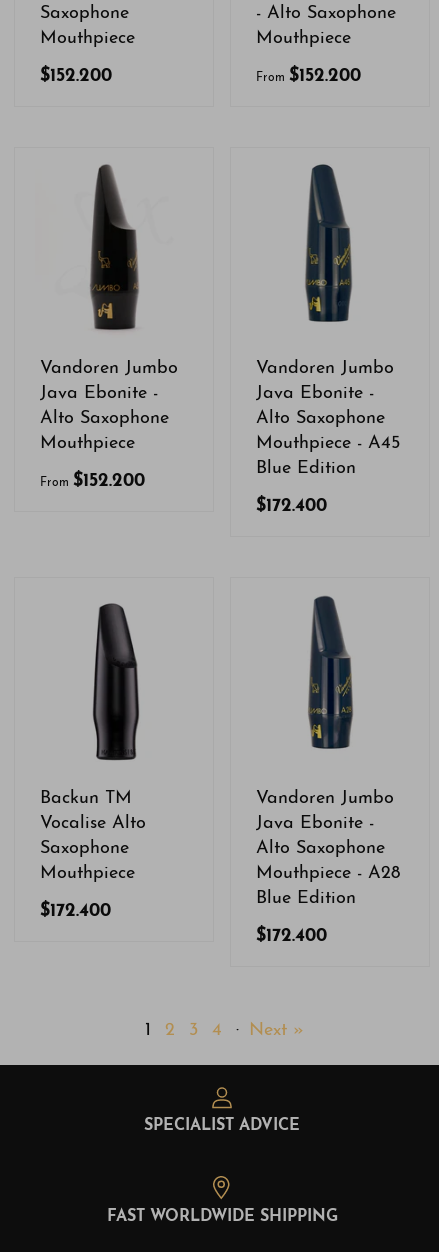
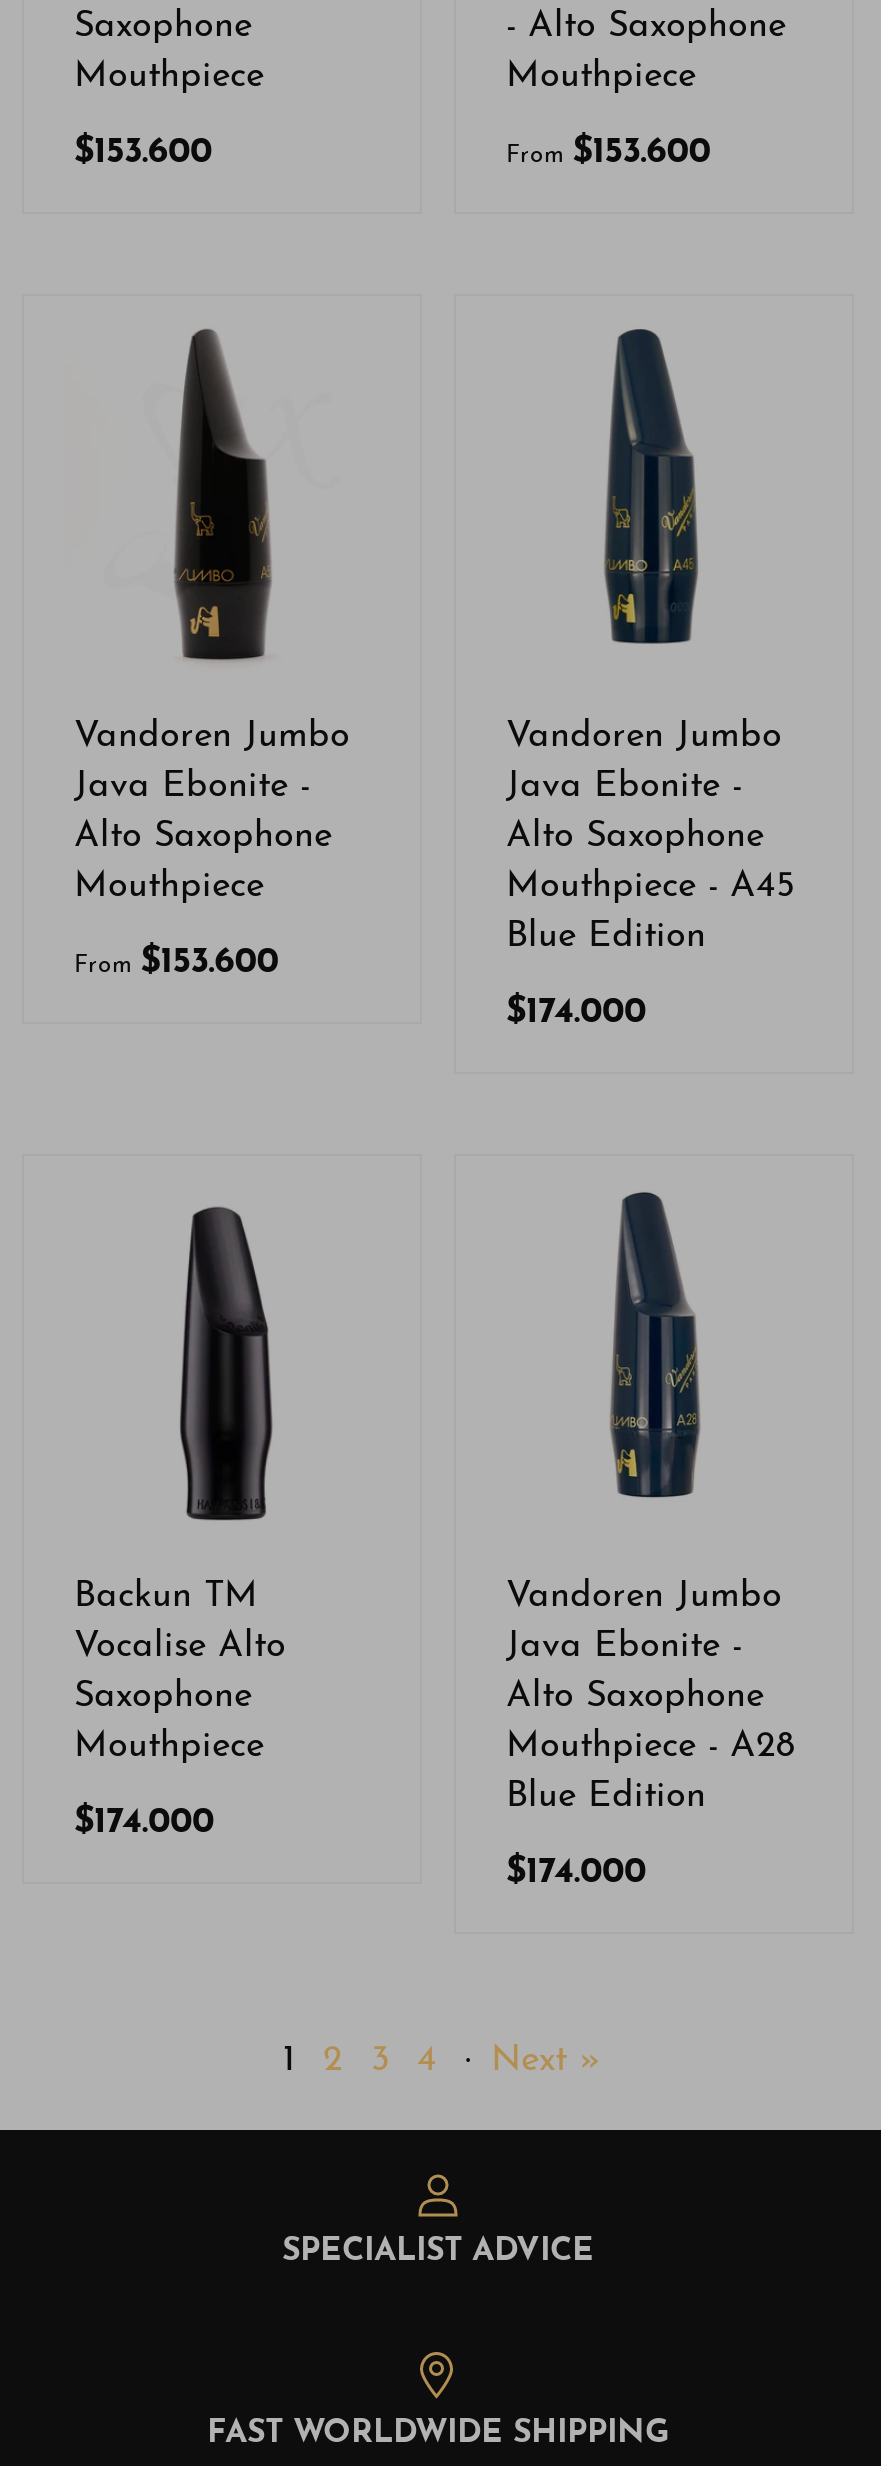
- $152.200
+ $153.600

- From $152.200
+ From $153.600

- From $152.200
+ From $153.600

- $172.400
+ $174.000

- $172.400
+ $174.000

- $172.400
+ $174.000
